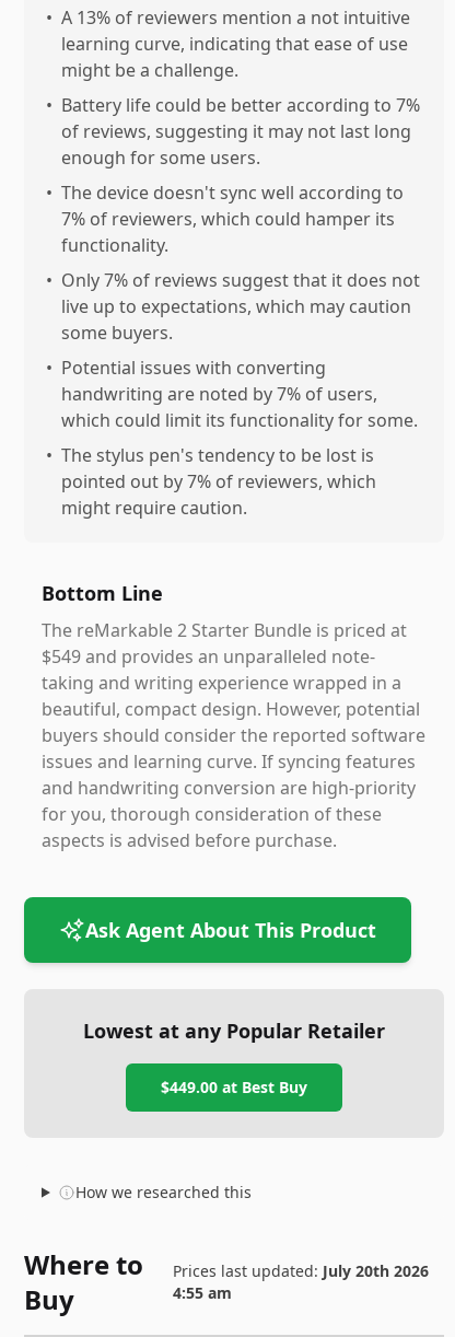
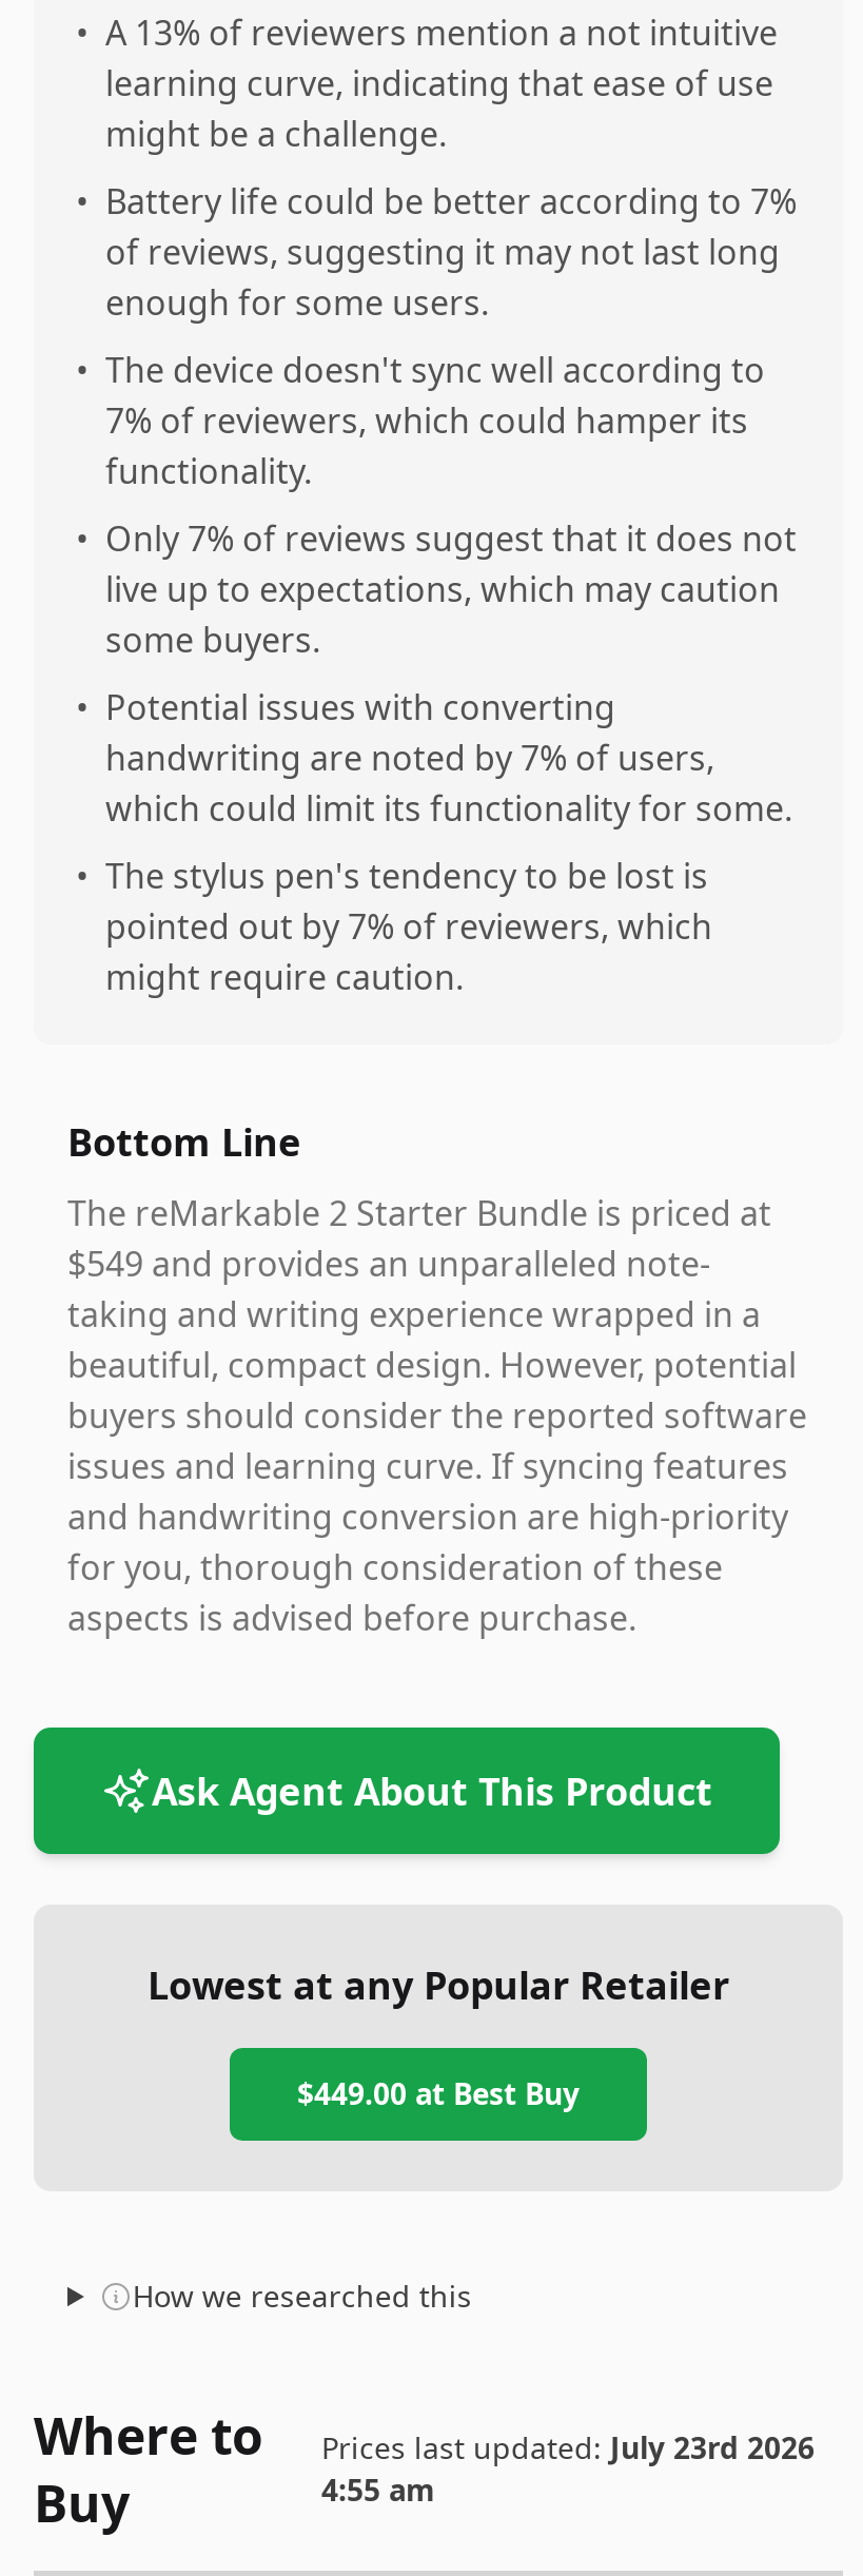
- Prices last updated: July 20th 2026
+ Prices last updated: July 23rd 2026
